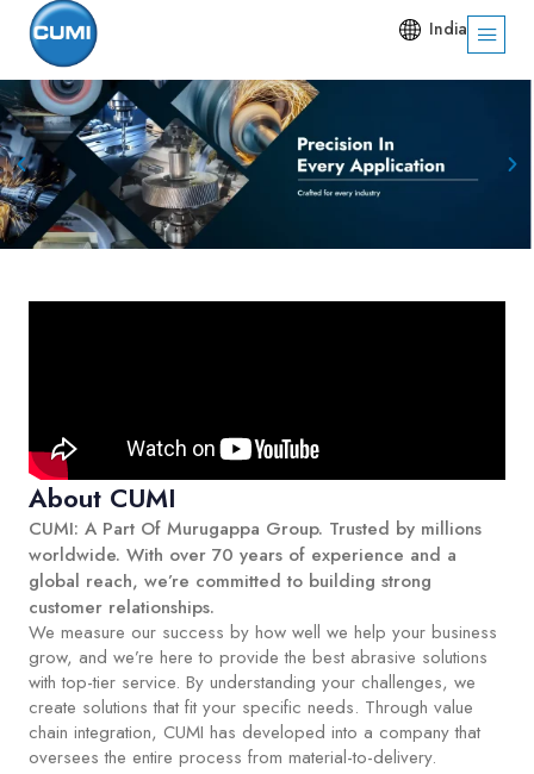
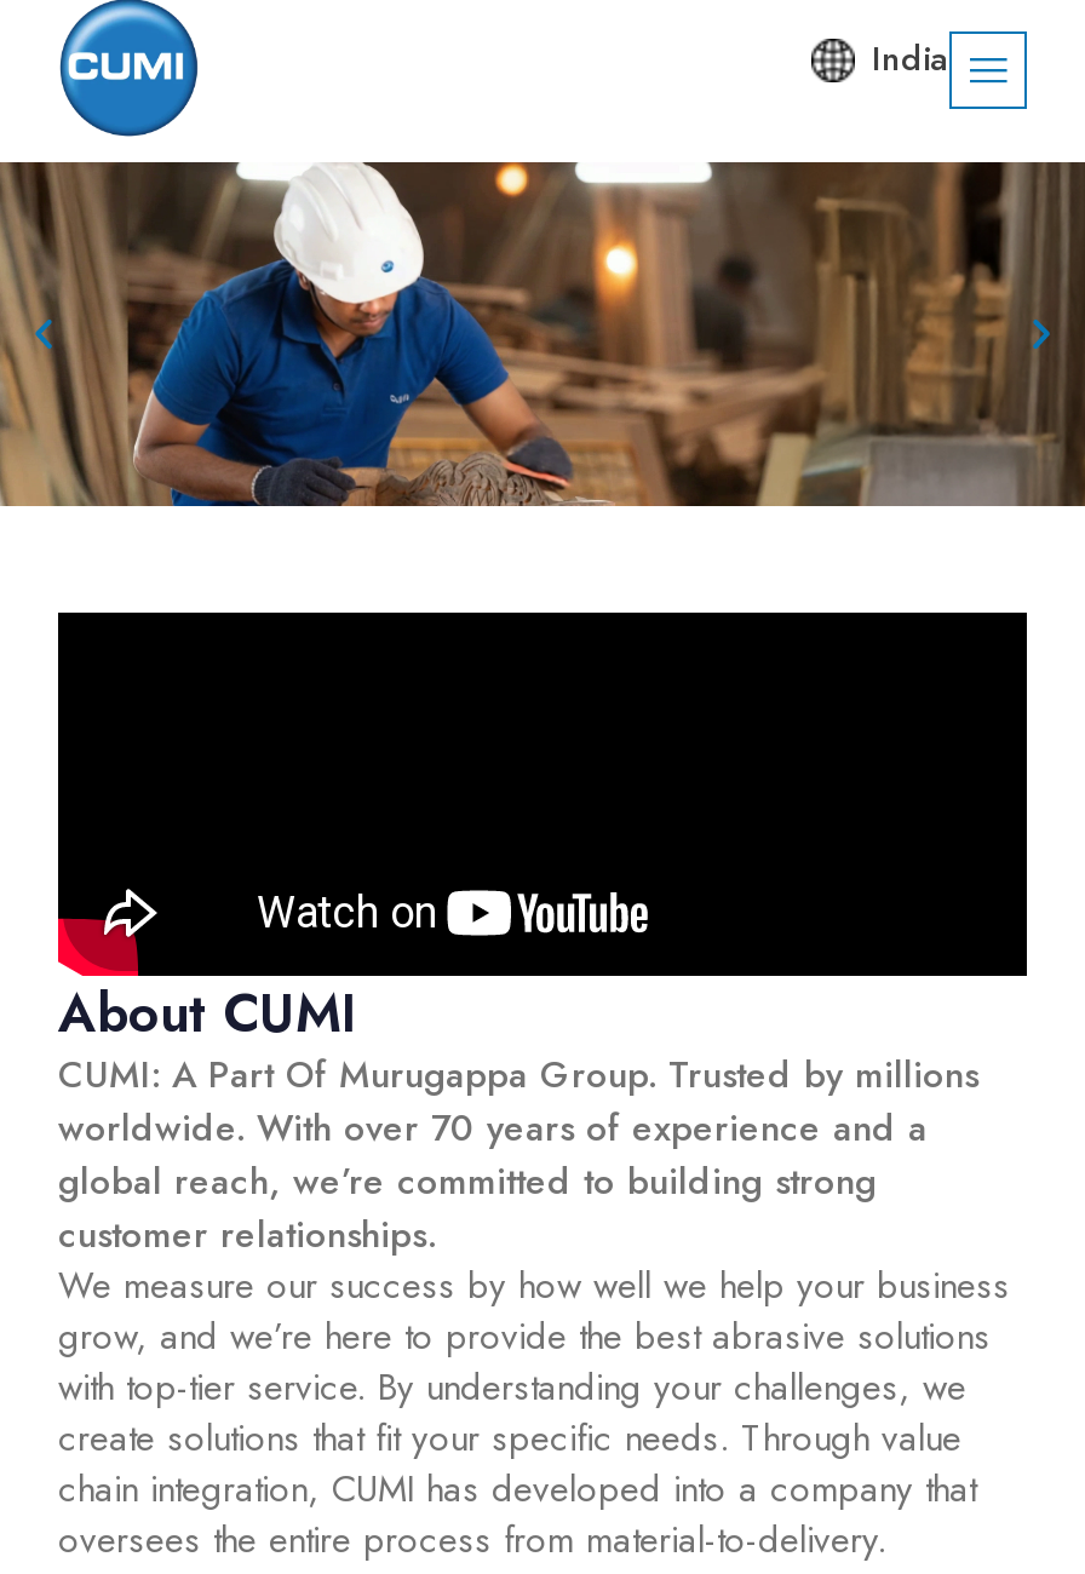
- [image]
+ [image]
